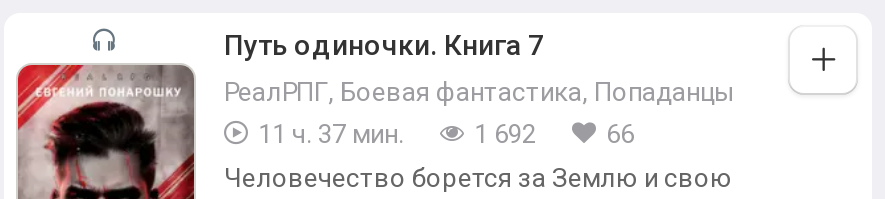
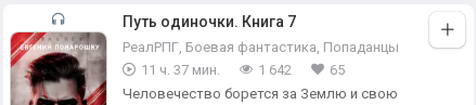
- 1 692
+ 1 642

- 66
+ 65
